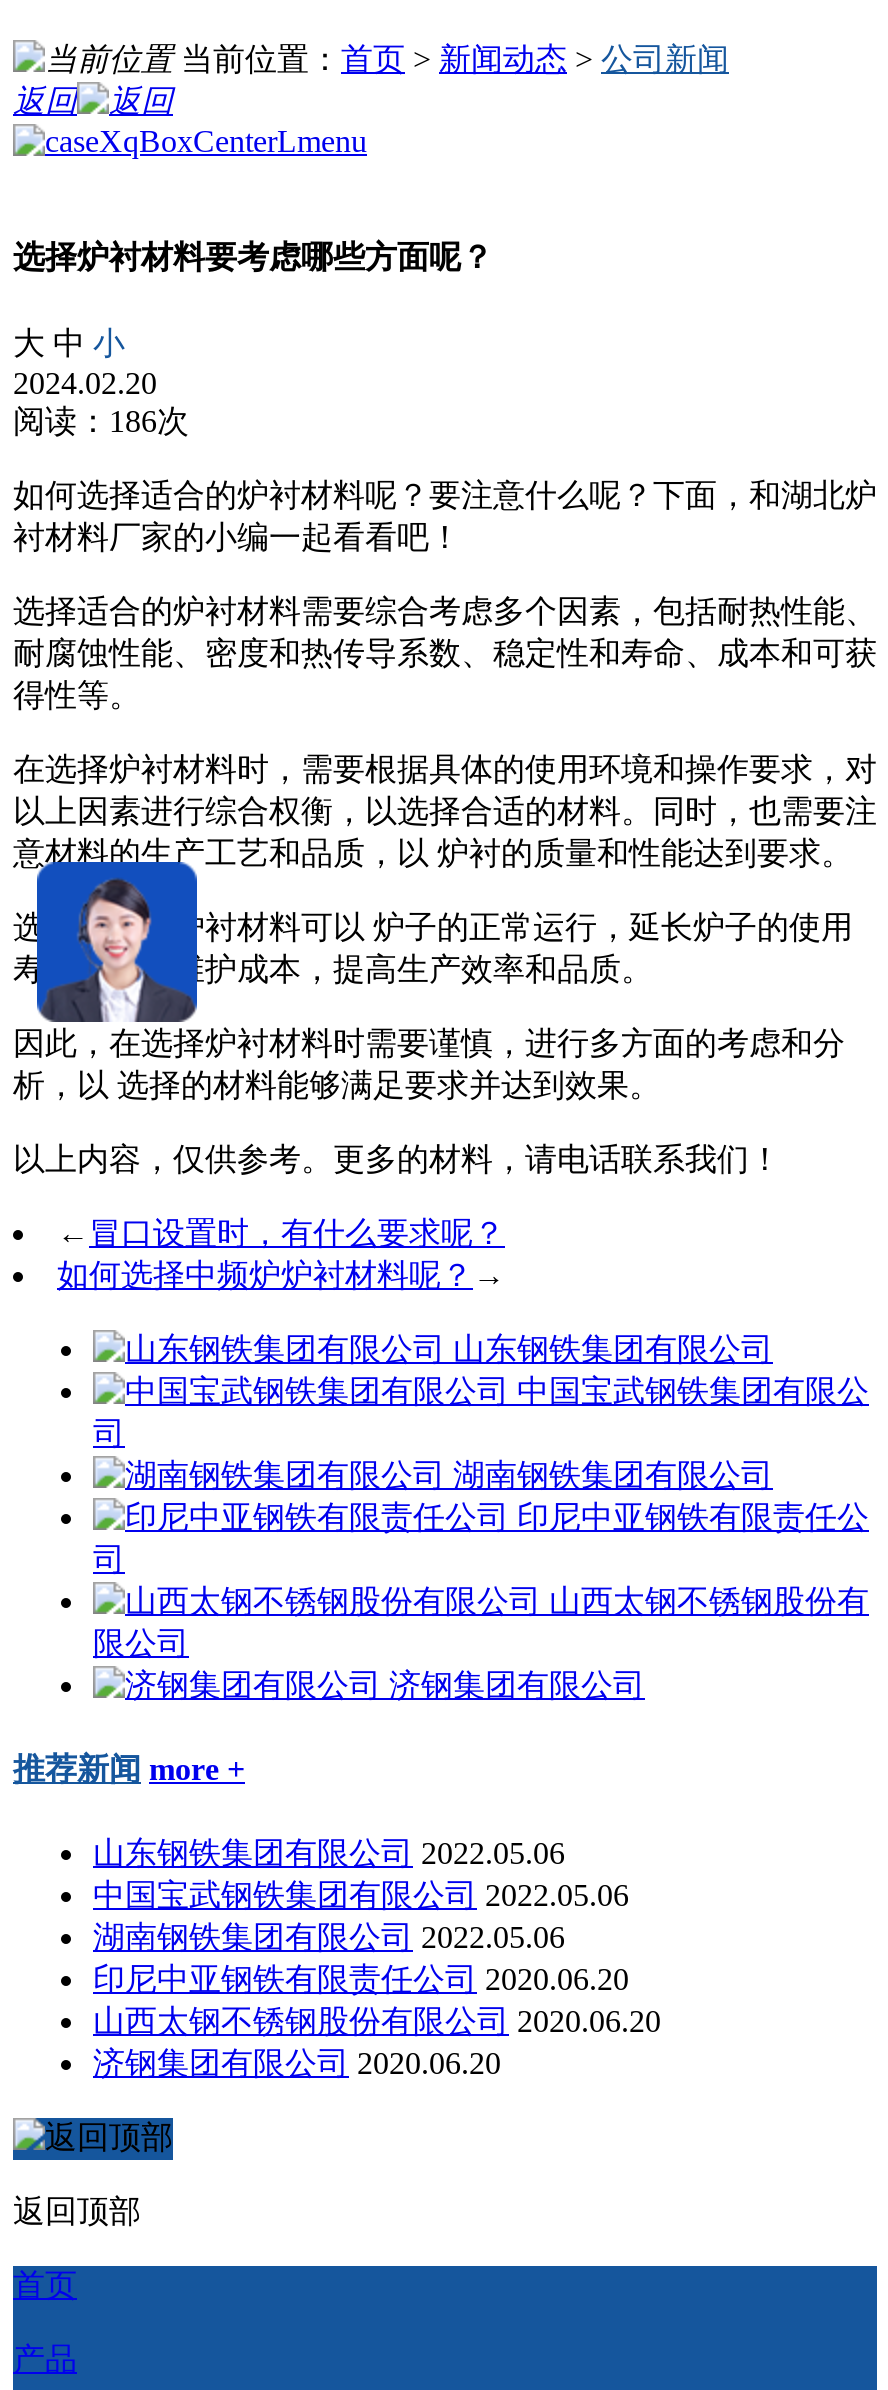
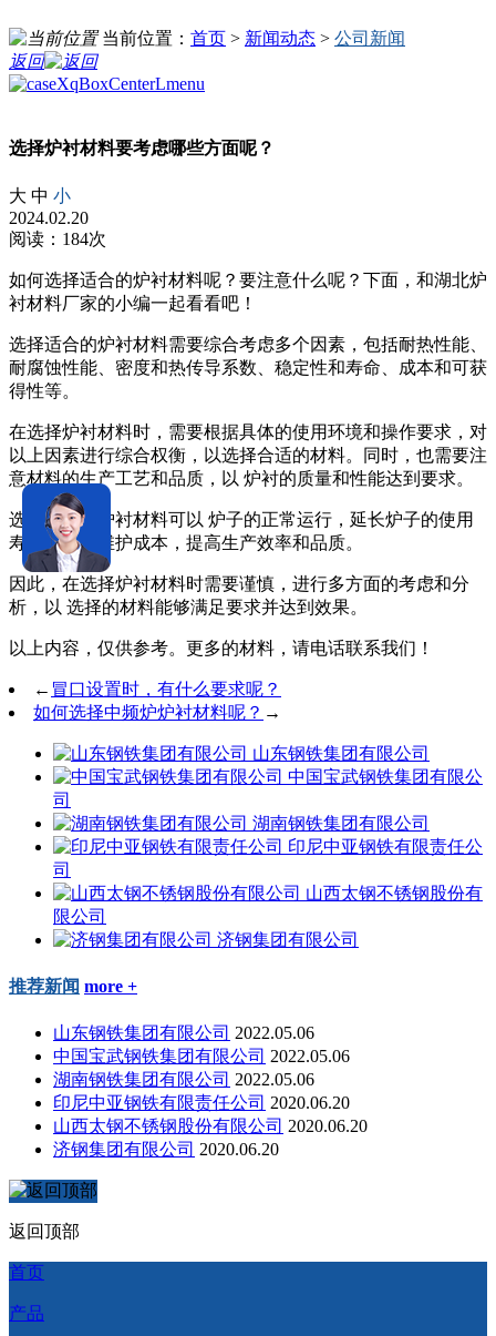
- 阅读：186次
+ 阅读：184次
